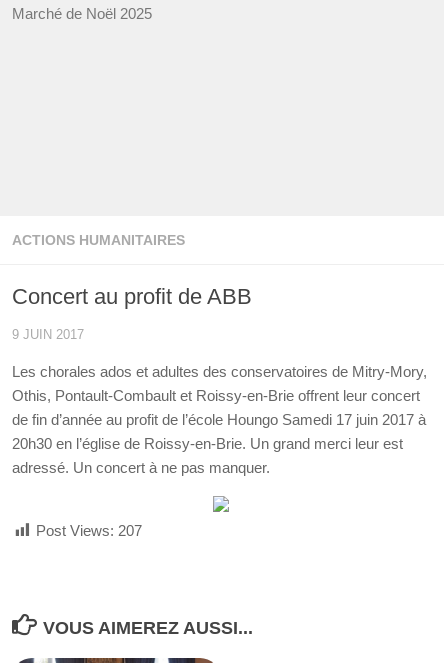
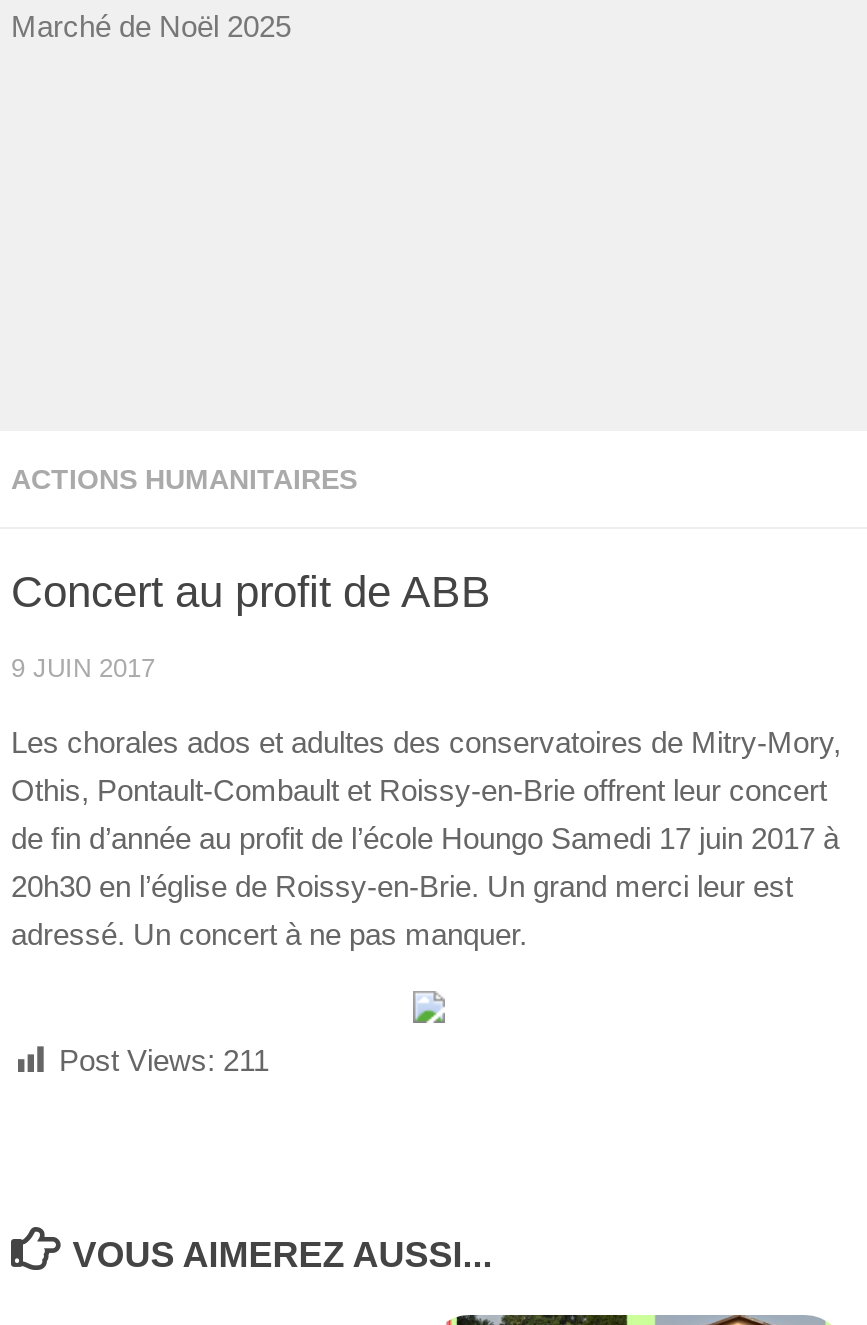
- Post Views: 207
+ Post Views: 211
